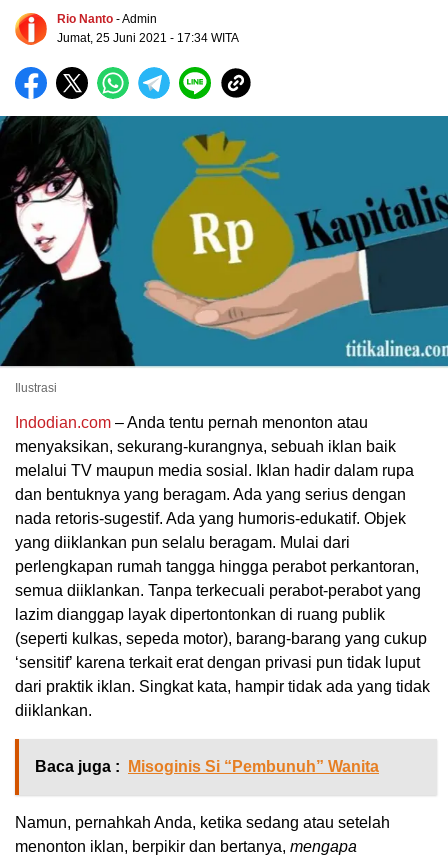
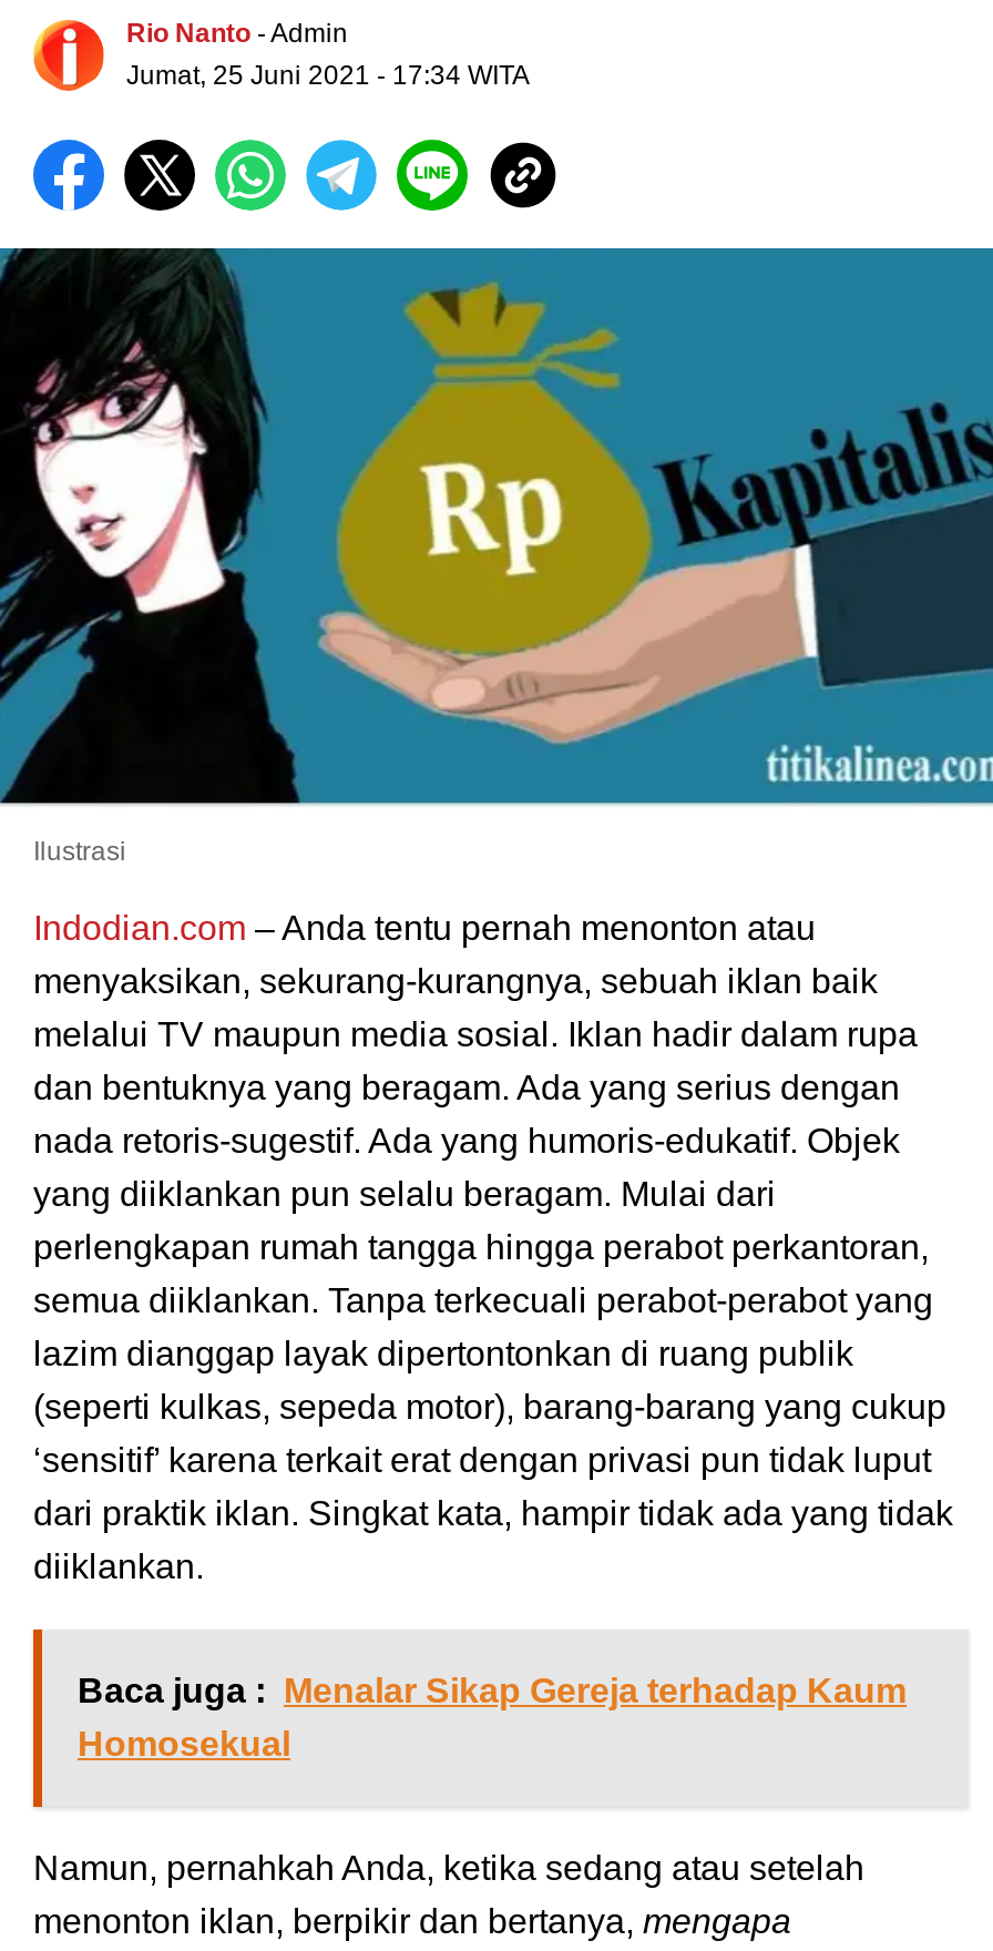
- Baca juga : Misoginis Si “Pembunuh” Wanita
+ Baca juga : Menalar Sikap Gereja terhadap Kaum
+ Homosekual
